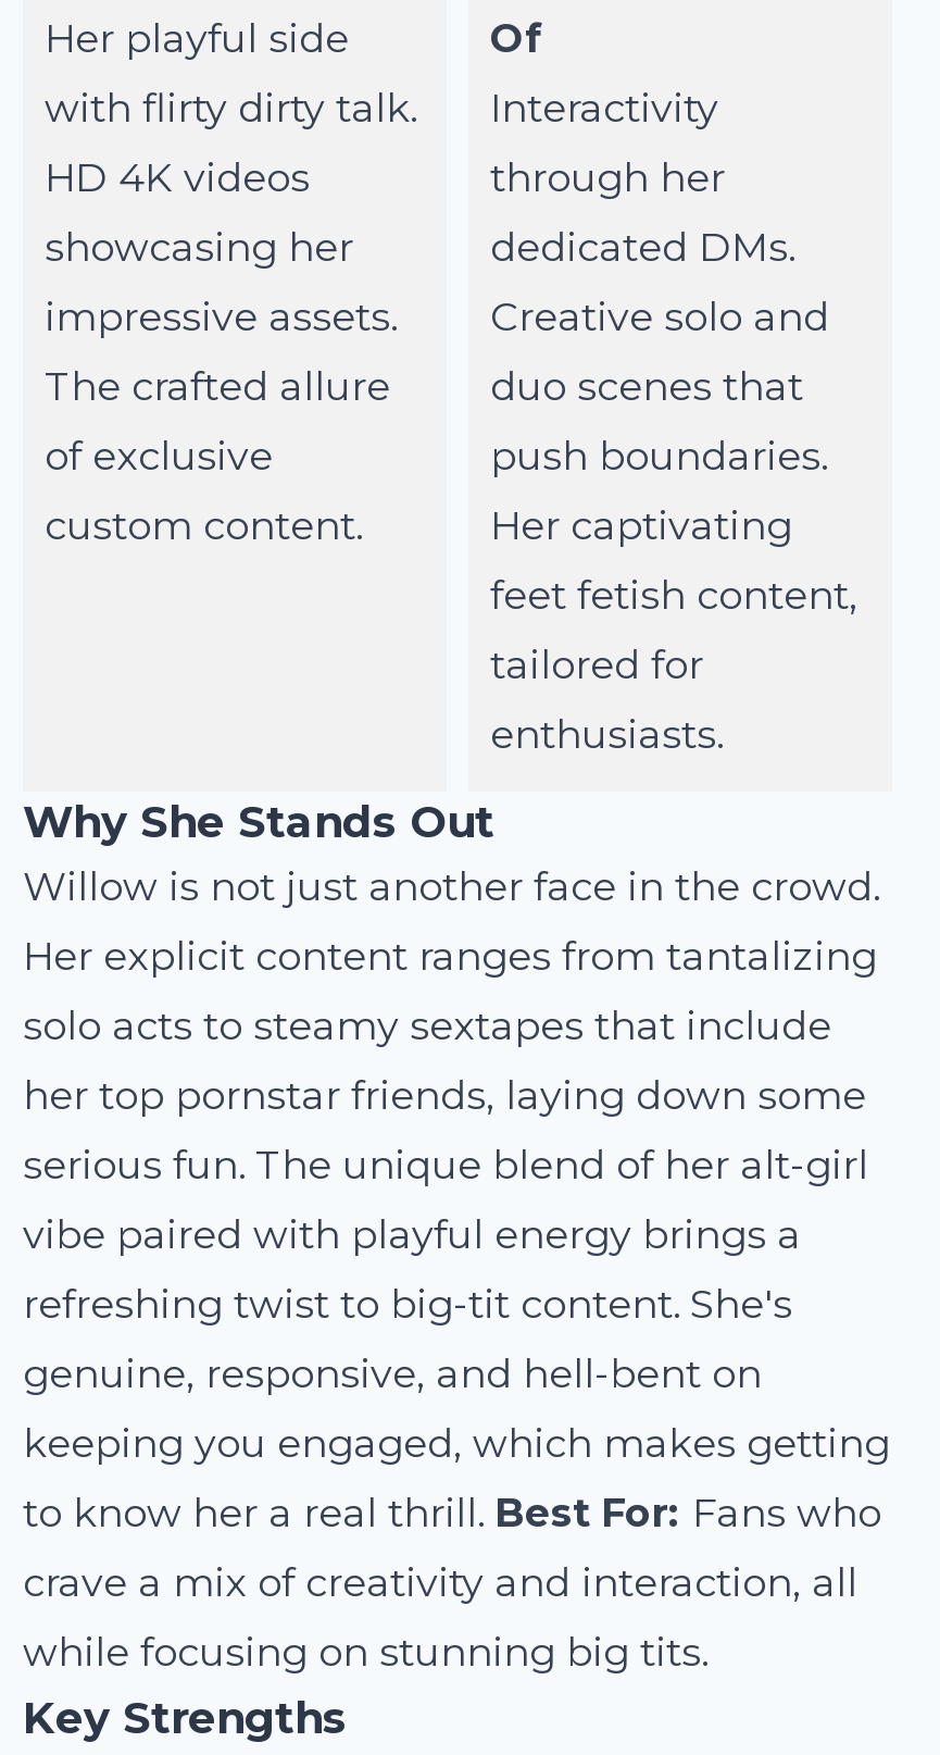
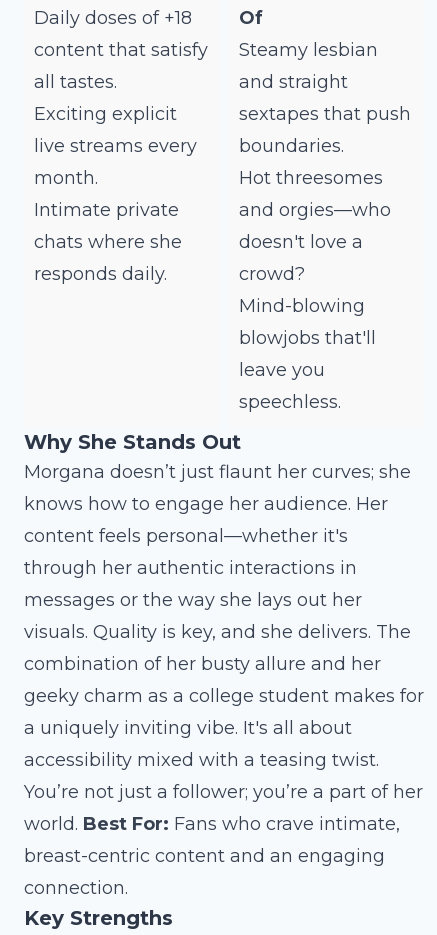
- Her playful side
- with flirty dirty talk.
- HD 4K videos
- showcasing her
- impressive assets.
- The crafted allure
- of exclusive
- custom content.
+ Daily doses of +18
+ content that satisfy
+ all tastes.
+ Exciting explicit
+ live streams every
+ month.
+ Intimate private
+ chats where she
+ responds daily.

- Interactivity
- through her
- dedicated DMs.
- Creative solo and
- duo scenes that
- push boundaries.
- Her captivating
- feet fetish content,
- tailored for
- enthusiasts.
+ Steamy lesbian
+ and straight
+ sextapes that push
+ boundaries.
+ Hot threesomes
+ and orgies—who
+ doesn't love a
+ crowd?
+ Mind-blowing
+ blowjobs that'll
+ leave you
+ speechless.

- Willow is not just another face in the crowd.
- Her explicit content ranges from tantalizing
- solo acts to steamy sextapes that include
- her top pornstar friends, laying down some
- serious fun. The unique blend of her alt-girl
- vibe paired with playful energy brings a
- refreshing twist to big-tit content. She's
- genuine, responsive, and hell-bent on
- keeping you engaged, which makes getting
- to know her a real thrill. Best For: Fans who
- crave a mix of creativity and interaction, all
- while focusing on stunning big tits.
+ Morgana doesn’t just flaunt her curves; she
+ knows how to engage her audience. Her
+ content feels personal—whether it's
+ through her authentic interactions in
+ messages or the way she lays out her
+ visuals. Quality is key, and she delivers. The
+ combination of her busty allure and her
+ geeky charm as a college student makes for
+ a uniquely inviting vibe. It's all about
+ accessibility mixed with a teasing twist.
+ You’re not just a follower; you’re a part of her
+ world. Best For: Fans who crave intimate,
+ breast-centric content and an engaging
+ connection.
